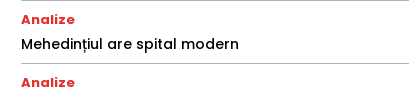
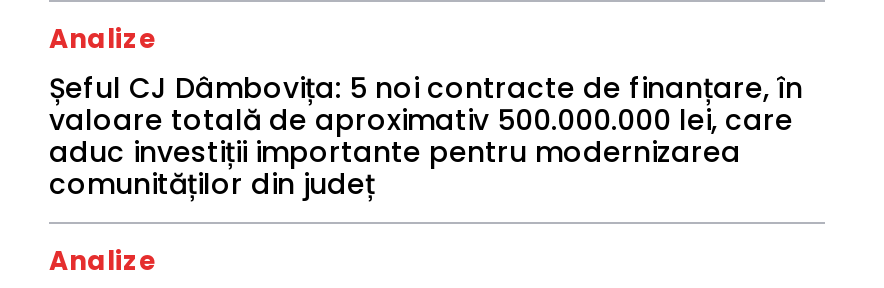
- Mehedințiul are spital modern
+ Șeful CJ Dâmbovița: 5 noi contracte de finanțare, în
+ valoare totală de aproximativ 500.000.000 lei, care
+ aduc investiții importante pentru modernizarea
+ comunităților din județ
